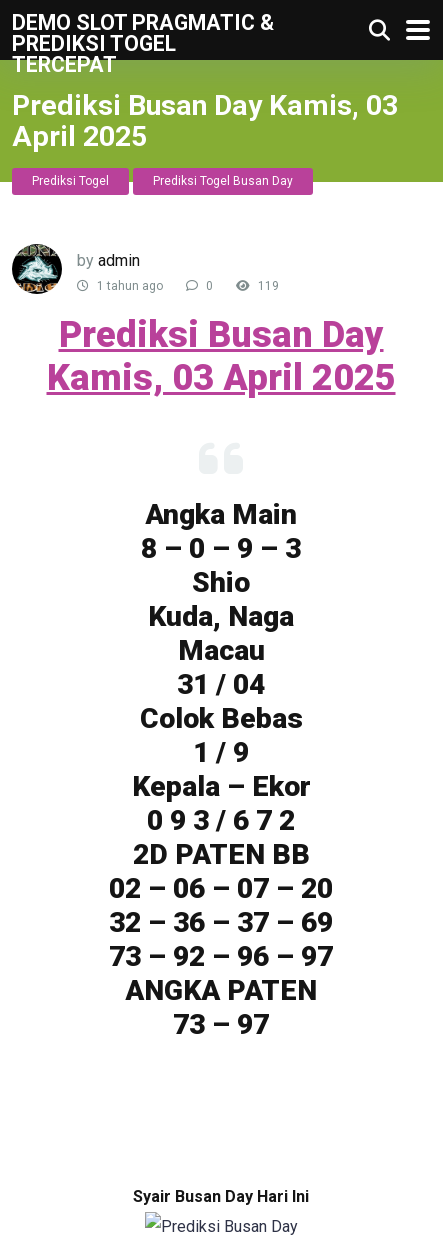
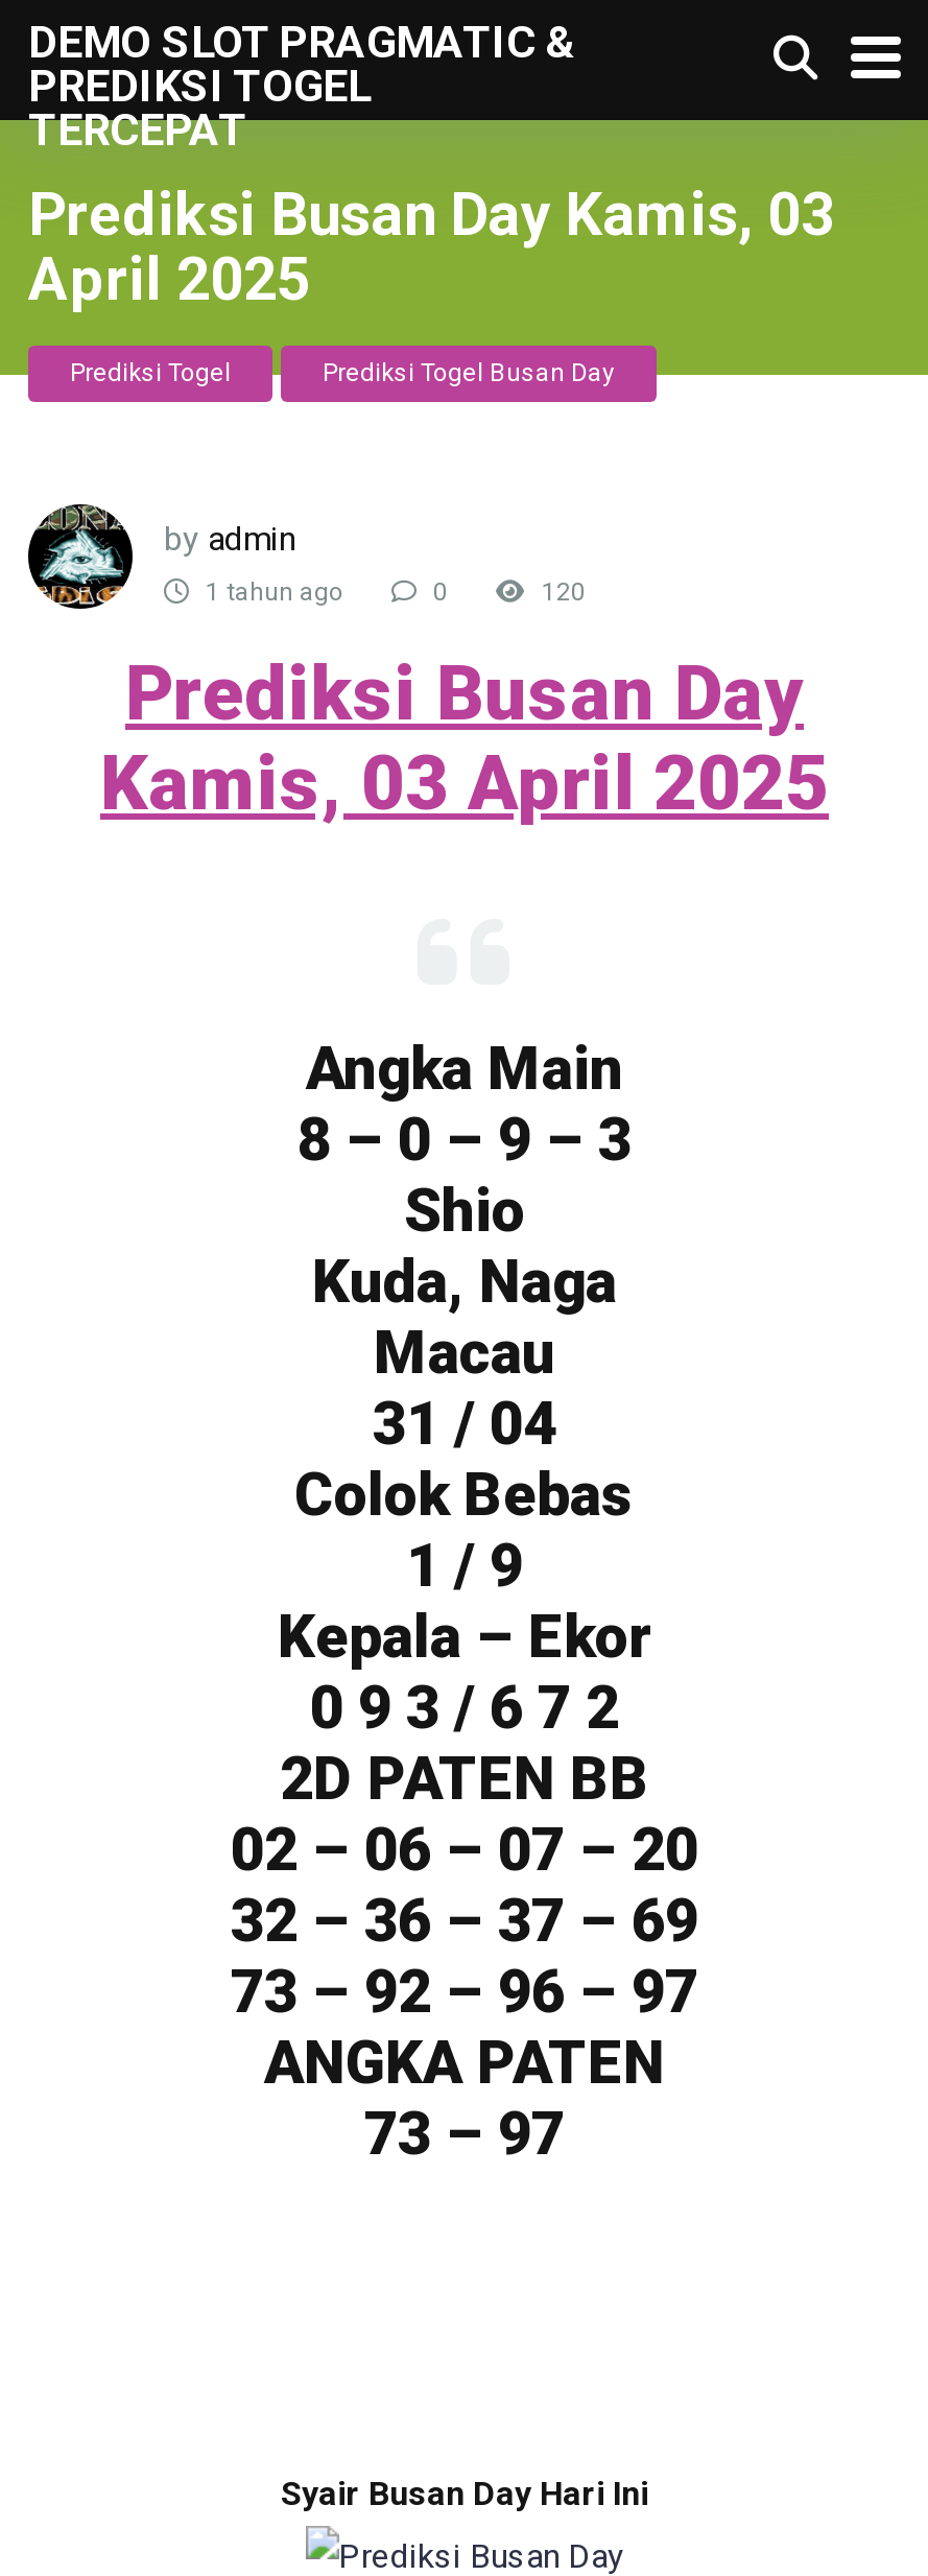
- 119
+ 120
